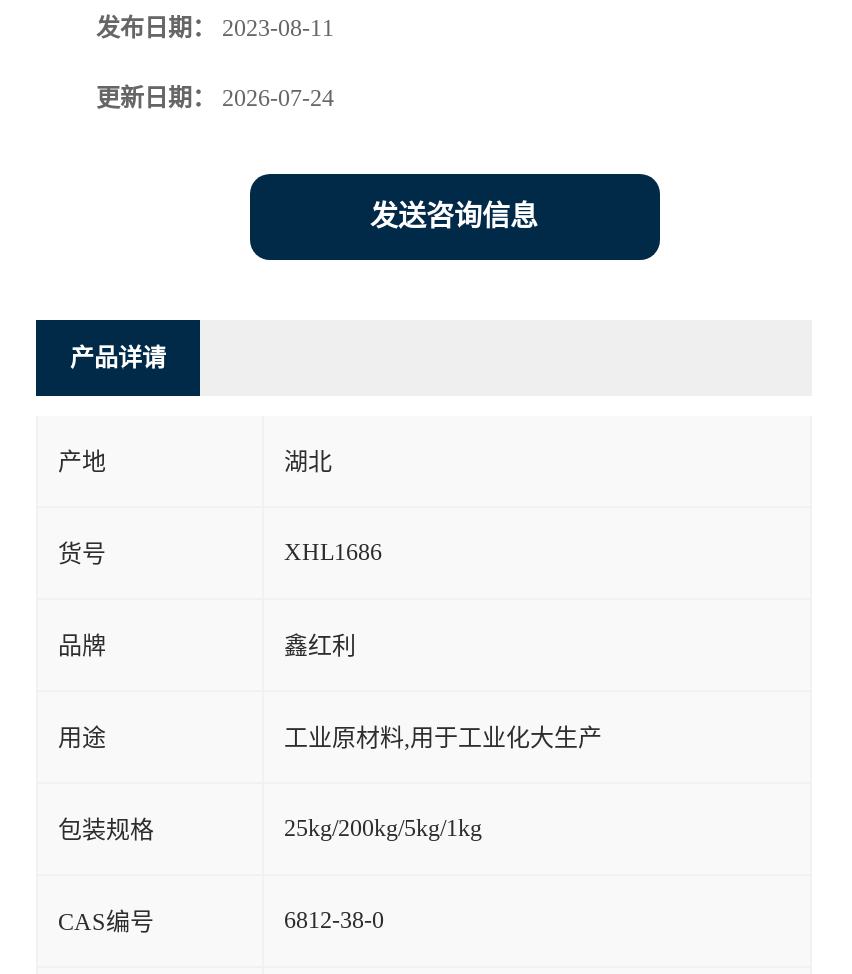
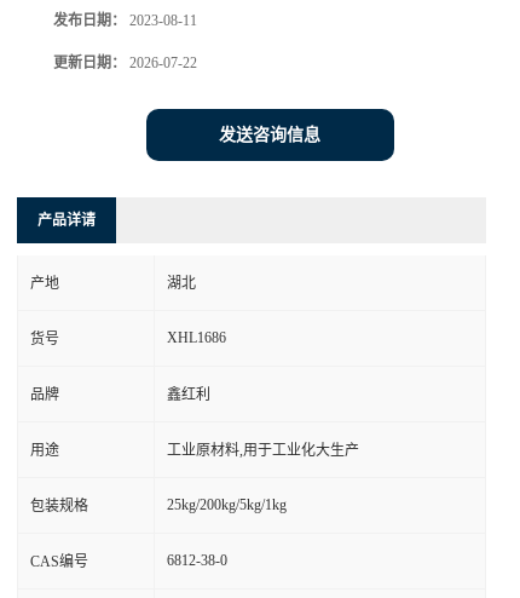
- 更新日期：2026-07-24
+ 更新日期：2026-07-22
